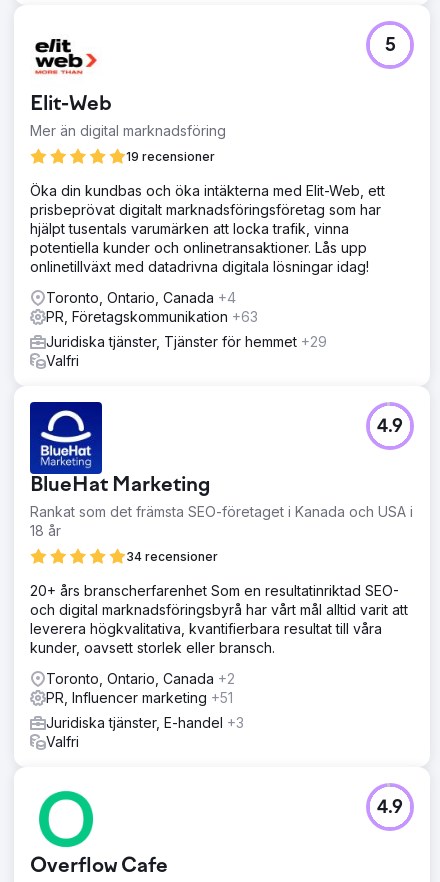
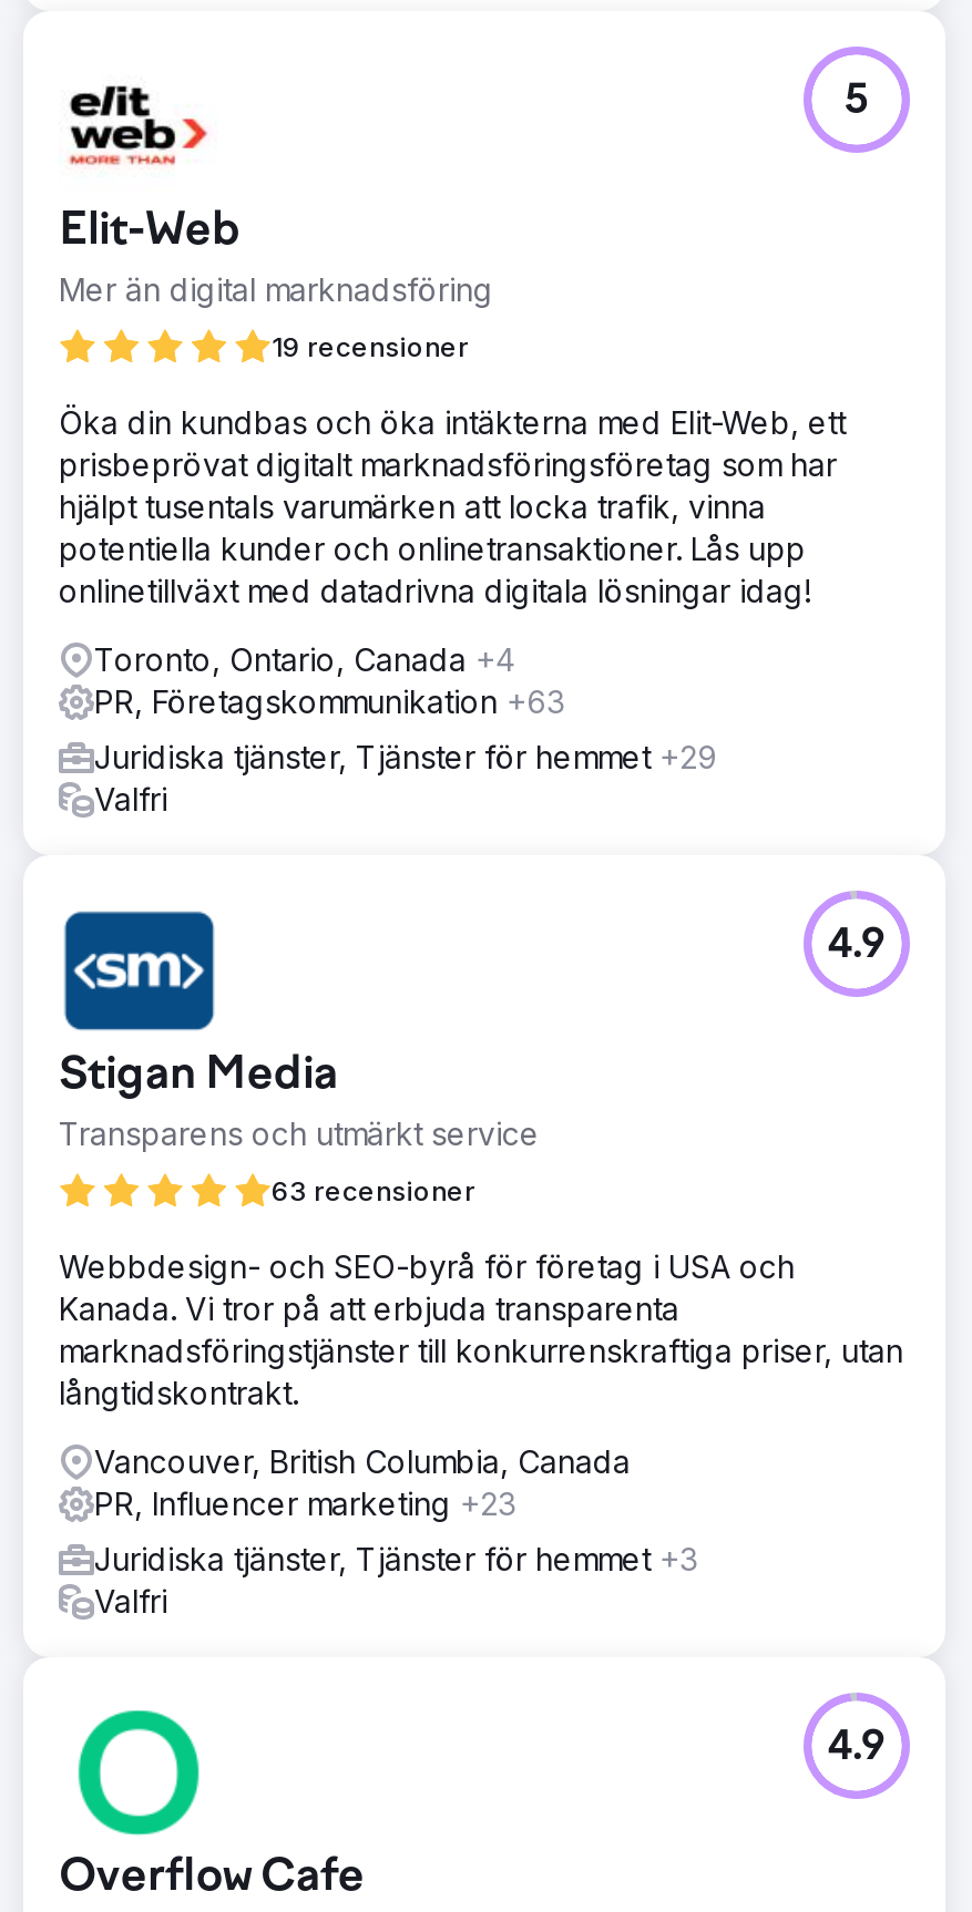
- [image]
- BlueHat Marketing
- Rankat som det främsta SEO-företaget i Kanada och USA i
- 18 år
+ [image]
+ Stigan Media
+ Transparens och utmärkt service

- 34 recensioner
+ 63 recensioner

- 20+ års branscherfarenhet Som en resultatinriktad SEO-
- och digital marknadsföringsbyrå har vårt mål alltid varit att
- leverera högkvalitativa, kvantifierbara resultat till våra
- kunder, oavsett storlek eller bransch.
+ Webbdesign- och SEO-byrå för företag i USA och
+ Kanada. Vi tror på att erbjuda transparenta
+ marknadsföringstjänster till konkurrenskraftiga priser, utan
+ långtidskontrakt.

- Toronto, Ontario, Canada +2
- PR, Influencer marketing +51
+ Vancouver, British Columbia, Canada
+ PR, Influencer marketing +23

- Juridiska tjänster, E-handel +3
+ Juridiska tjänster, Tjänster för hemmet +3
